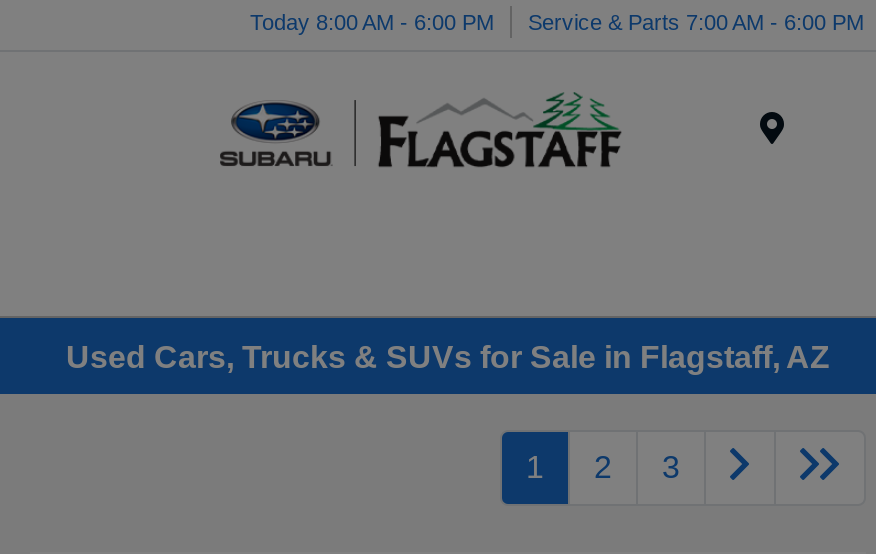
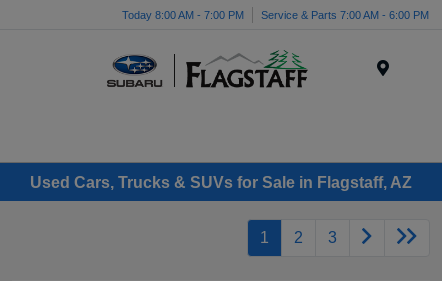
- Today 8:00 AM - 6:00 PM Service & Parts 7:00 AM - 6:00 PM
+ Today 8:00 AM - 7:00 PM Service & Parts 7:00 AM - 6:00 PM
